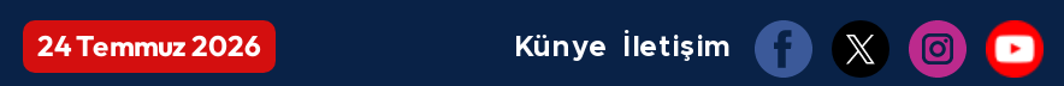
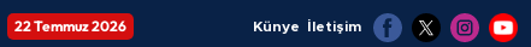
- 24 Temmuz 2026
+ 22 Temmuz 2026
